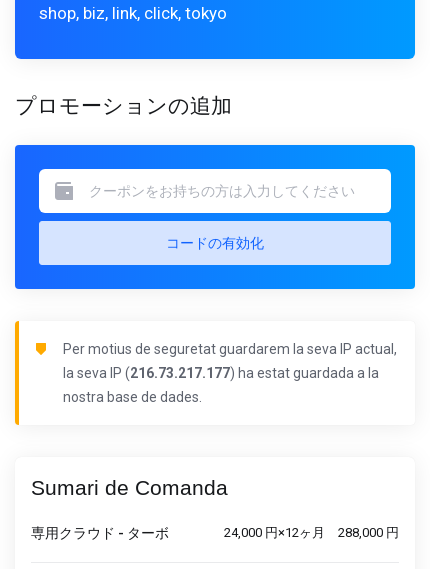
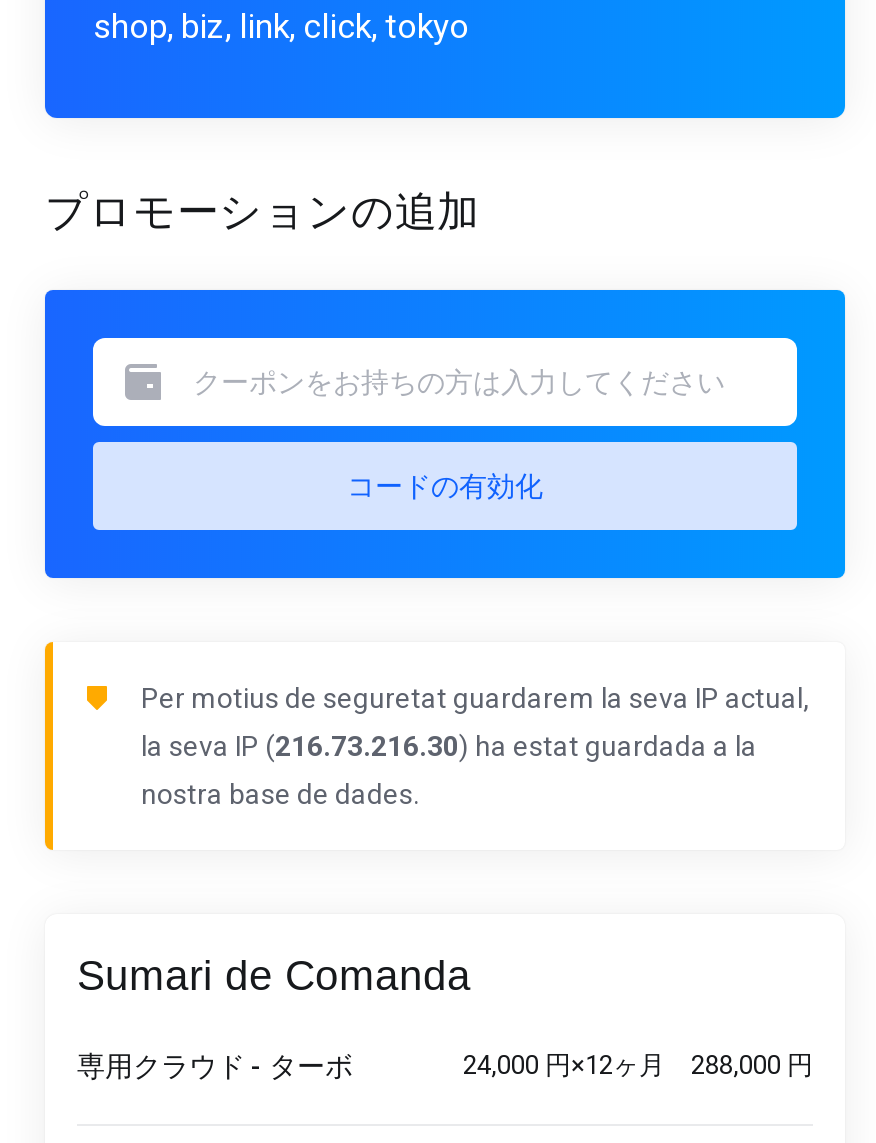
- la seva IP (216.73.217.177) ha estat guardada a la
+ la seva IP (216.73.216.30) ha estat guardada a la
